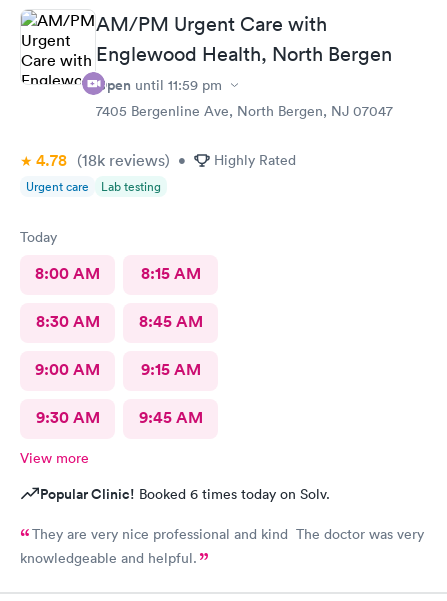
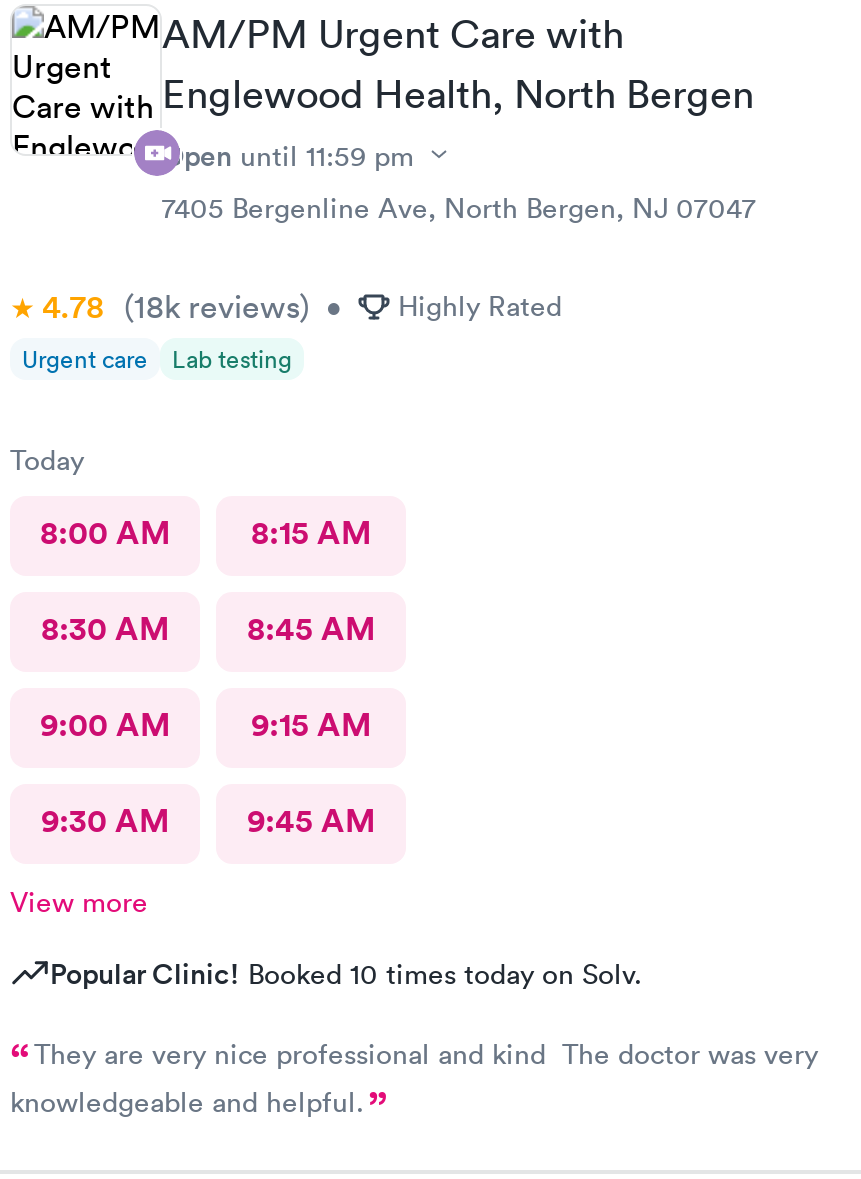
- Popular Clinic! Booked 6 times today on Solv.
+ Popular Clinic! Booked 10 times today on Solv.
